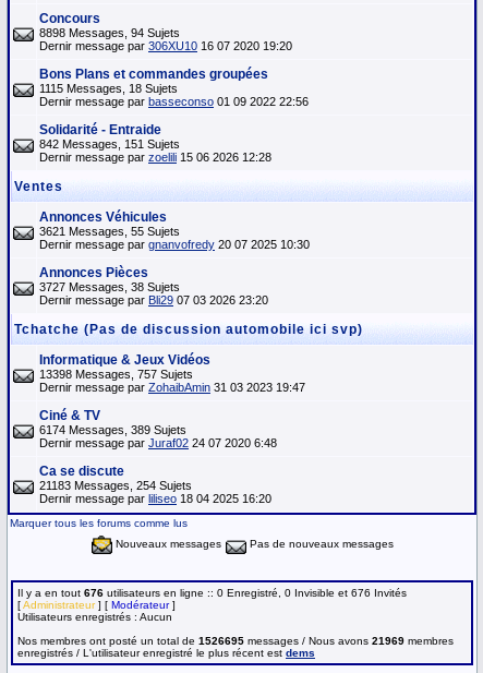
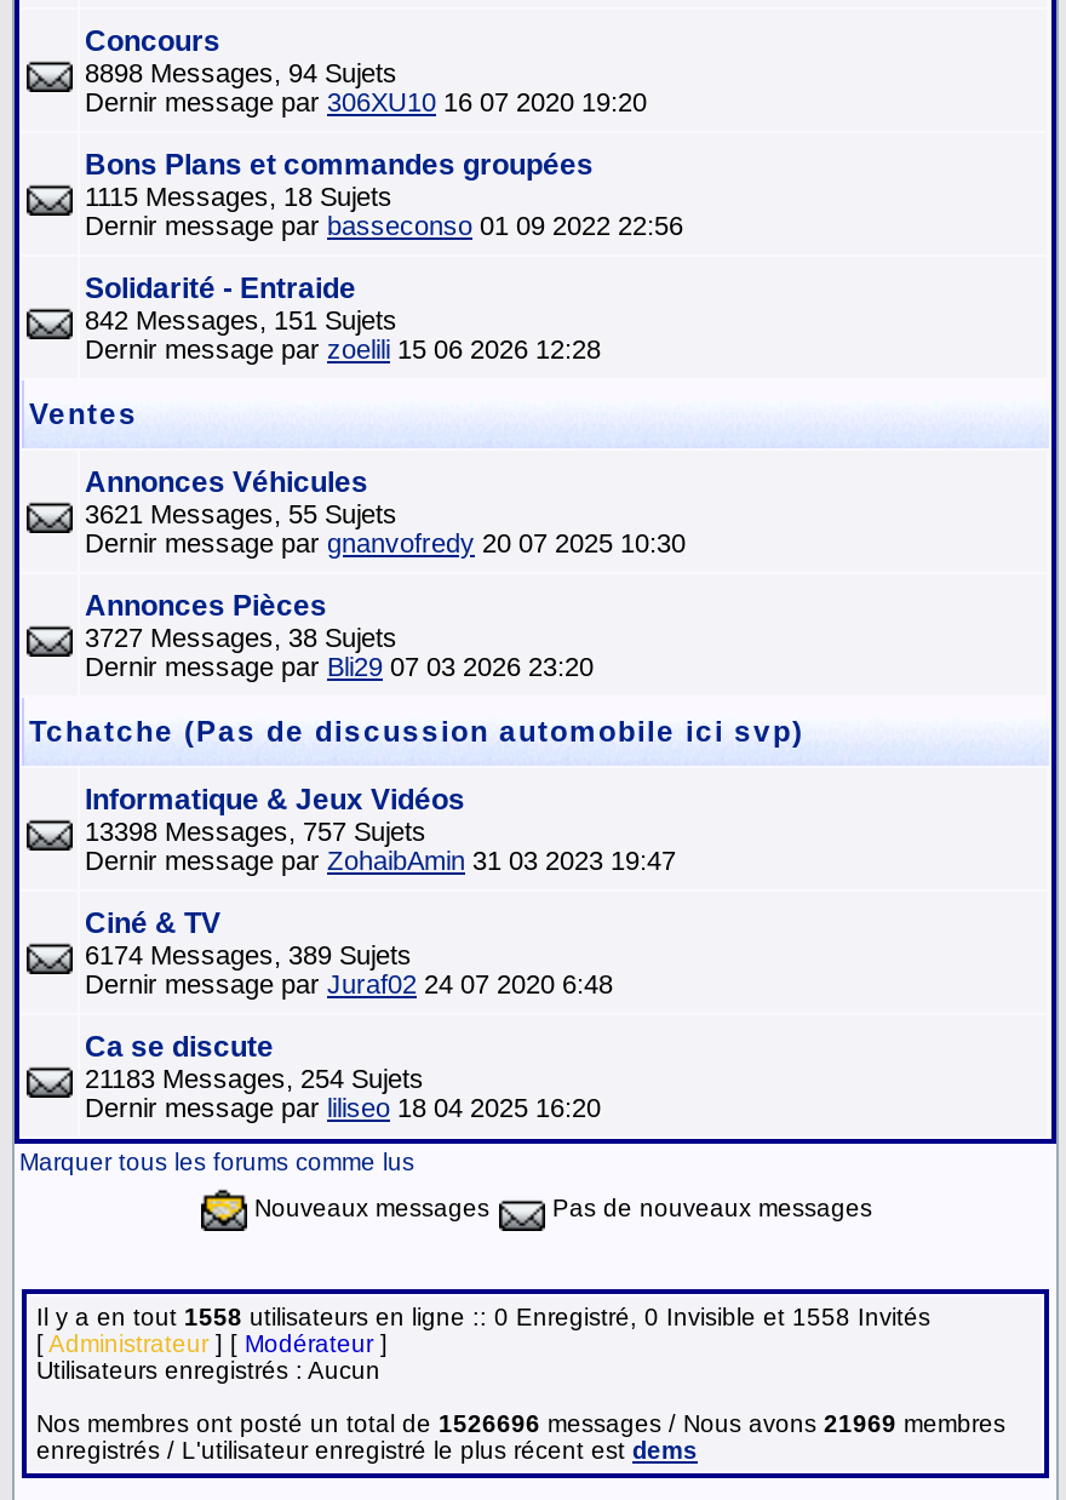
- Il y a en tout 676 utilisateurs en ligne :: 0 Enregistré, 0 Invisible et 676 Invités
+ Il y a en tout 1558 utilisateurs en ligne :: 0 Enregistré, 0 Invisible et 1558 Invités

- Nos membres ont posté un total de 1526695 messages / Nous avons 21969 membres
+ Nos membres ont posté un total de 1526696 messages / Nous avons 21969 membres
